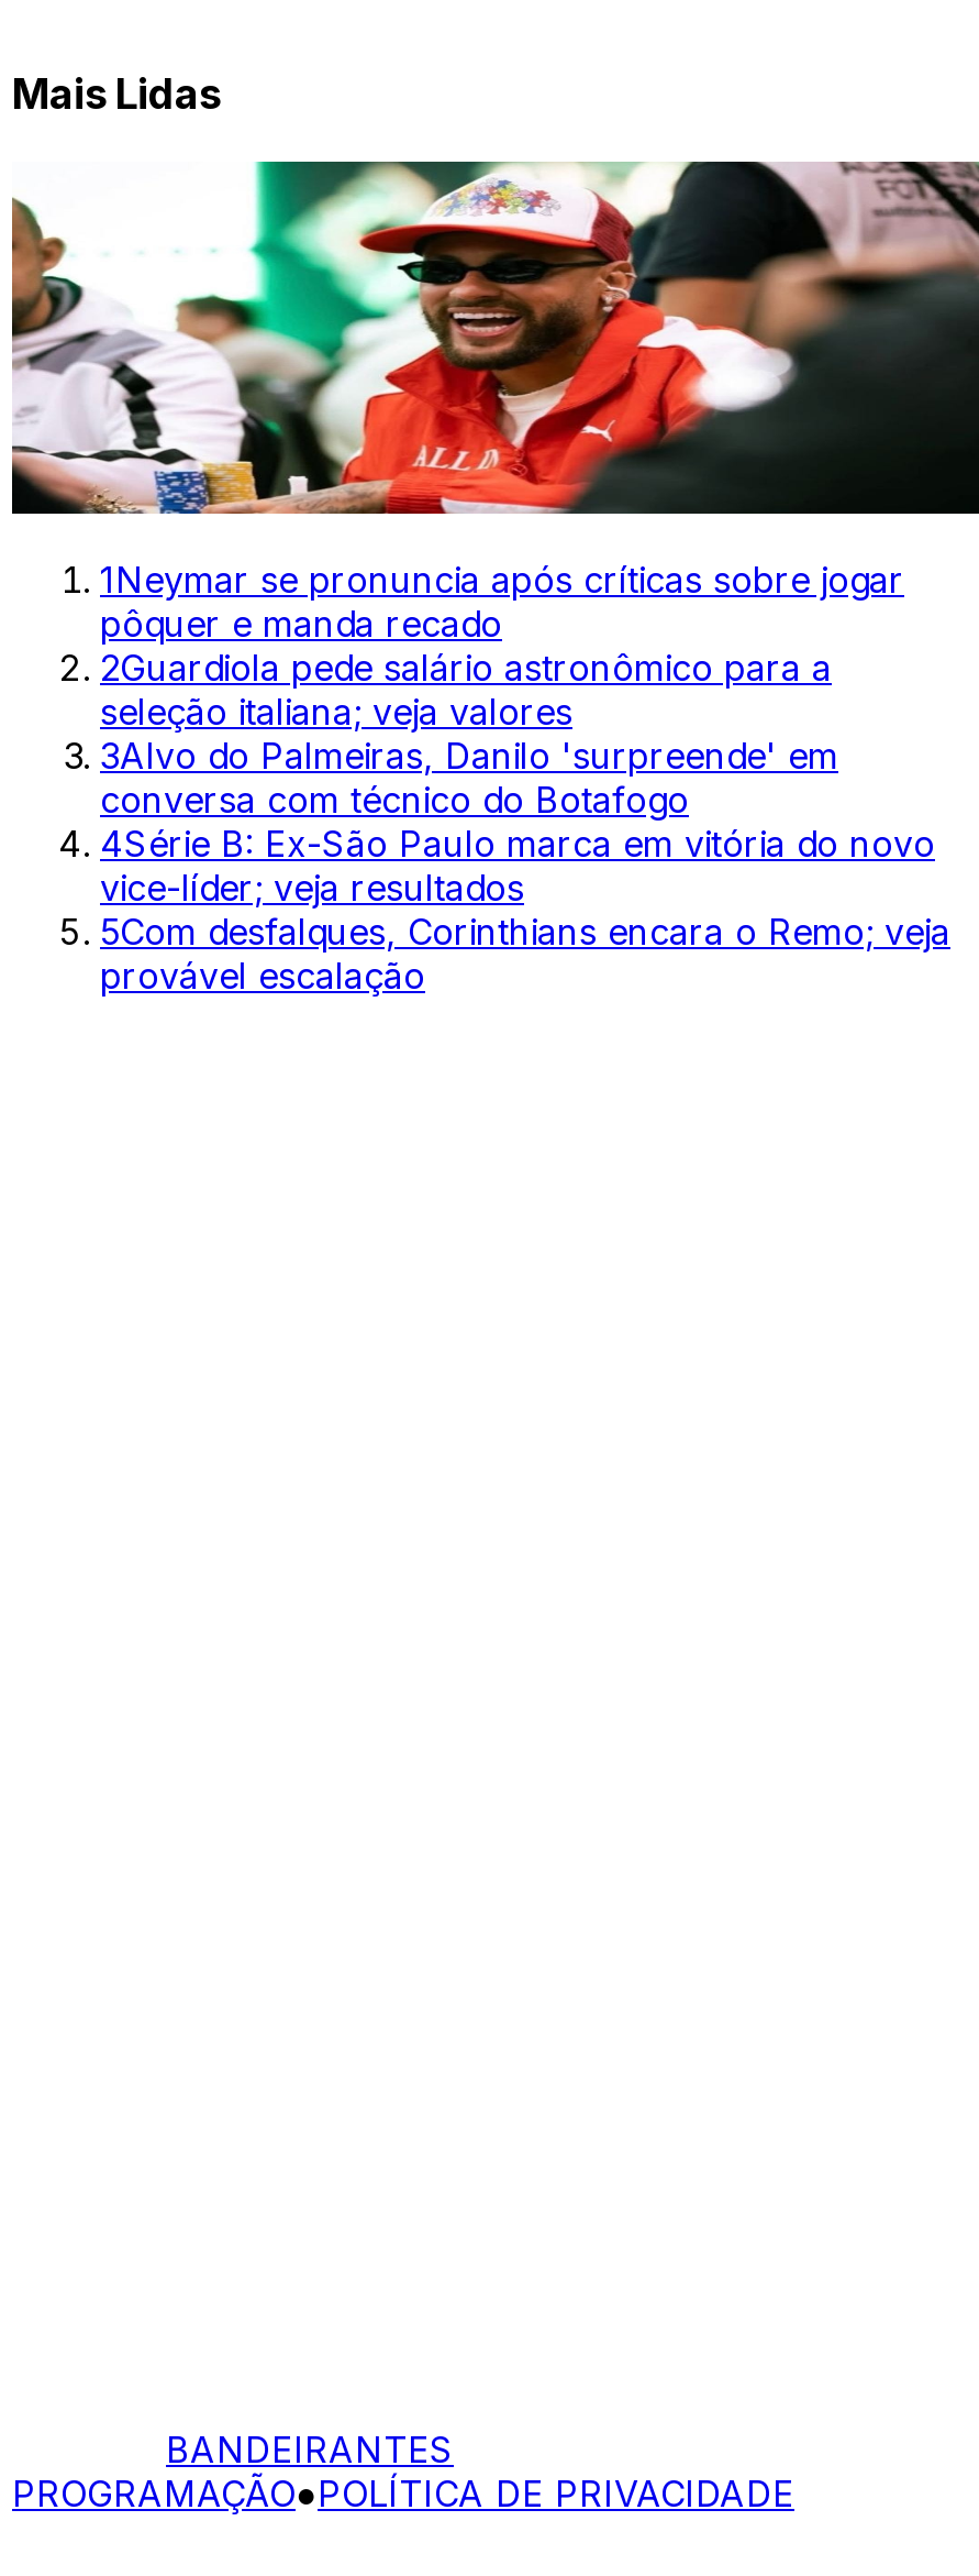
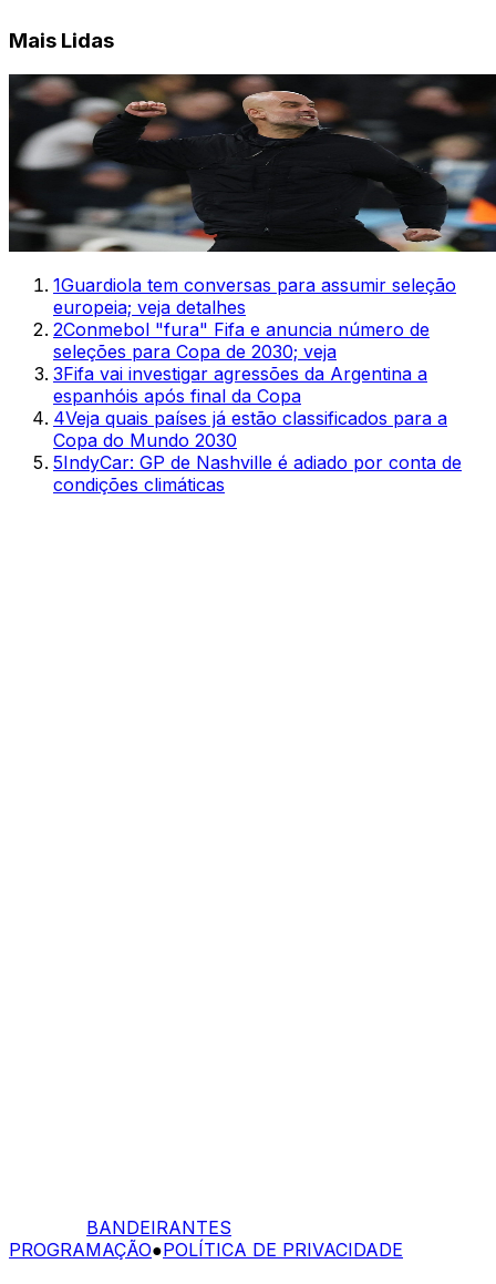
- [image]
- 1 Neymar se pronuncia após críticas sobre jogar
- pôquer e manda recado
- 2Guardiola pede salário astronômico para a
- seleção italiana; veja valores
- 3Alvo do Palmeiras, Danilo 'surpreende' em
- conversa com técnico do Botafogo
- 4Série B: Ex-São Paulo marca em vitória do novo
- vice-líder; veja resultados
- 5Com desfalques, Corinthians encara o Remo; veja
- provável escalação
+ [image]
+ 1 Guardiola tem conversas para assumir seleção
+ europeia; veja detalhes
+ 2Conmebol "fura" Fifa e anuncia número de
+ seleções para Copa de 2030; veja
+ 3Fifa vai investigar agressões da Argentina a
+ espanhóis após final da Copa
+ 4Veja quais países já estão classificados para a
+ Copa do Mundo 2030
+ 5IndyCar: GP de Nashville é adiado por conta de
+ condições climáticas
